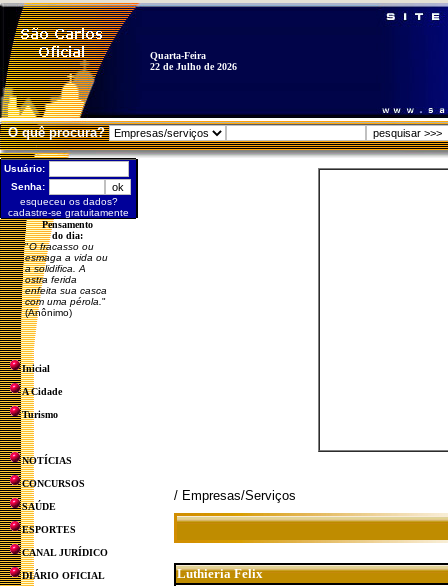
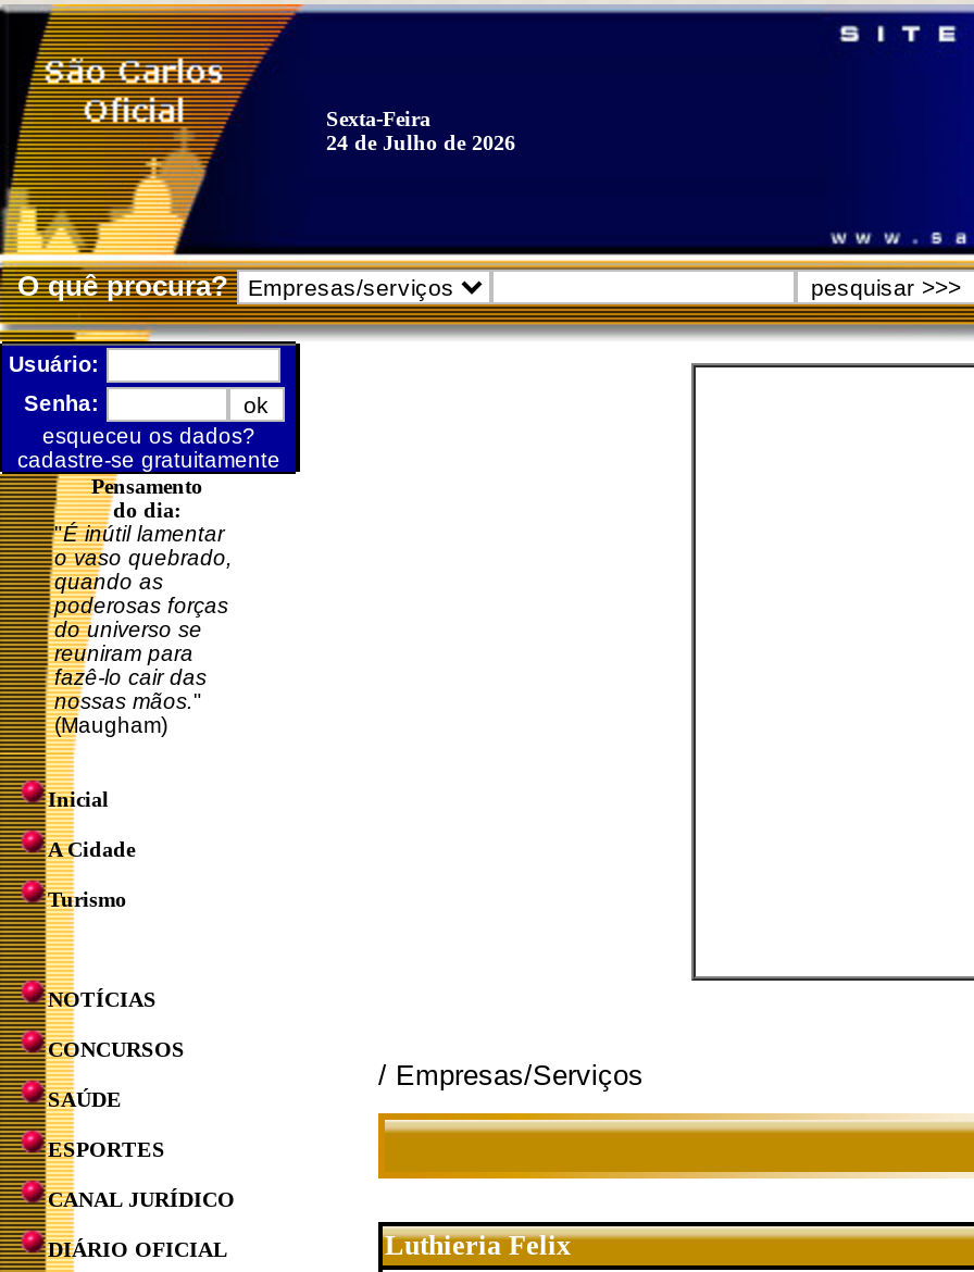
- Quarta-Feira
- 22 de Julho de 2026
+ Sexta-Feira
+ 24 de Julho de 2026

- "O fracasso ou
- esmaga a vida ou
- a solidifica. A
- ostra ferida
- enfeita sua casca
- com uma pérola."
- (Anônimo)
+ "É inútil lamentar
+ o vaso quebrado,
+ quando as
+ poderosas forças
+ do universo se
+ reuniram para
+ fazê-lo cair das
+ nossas mãos. "
+ (Maugham)
